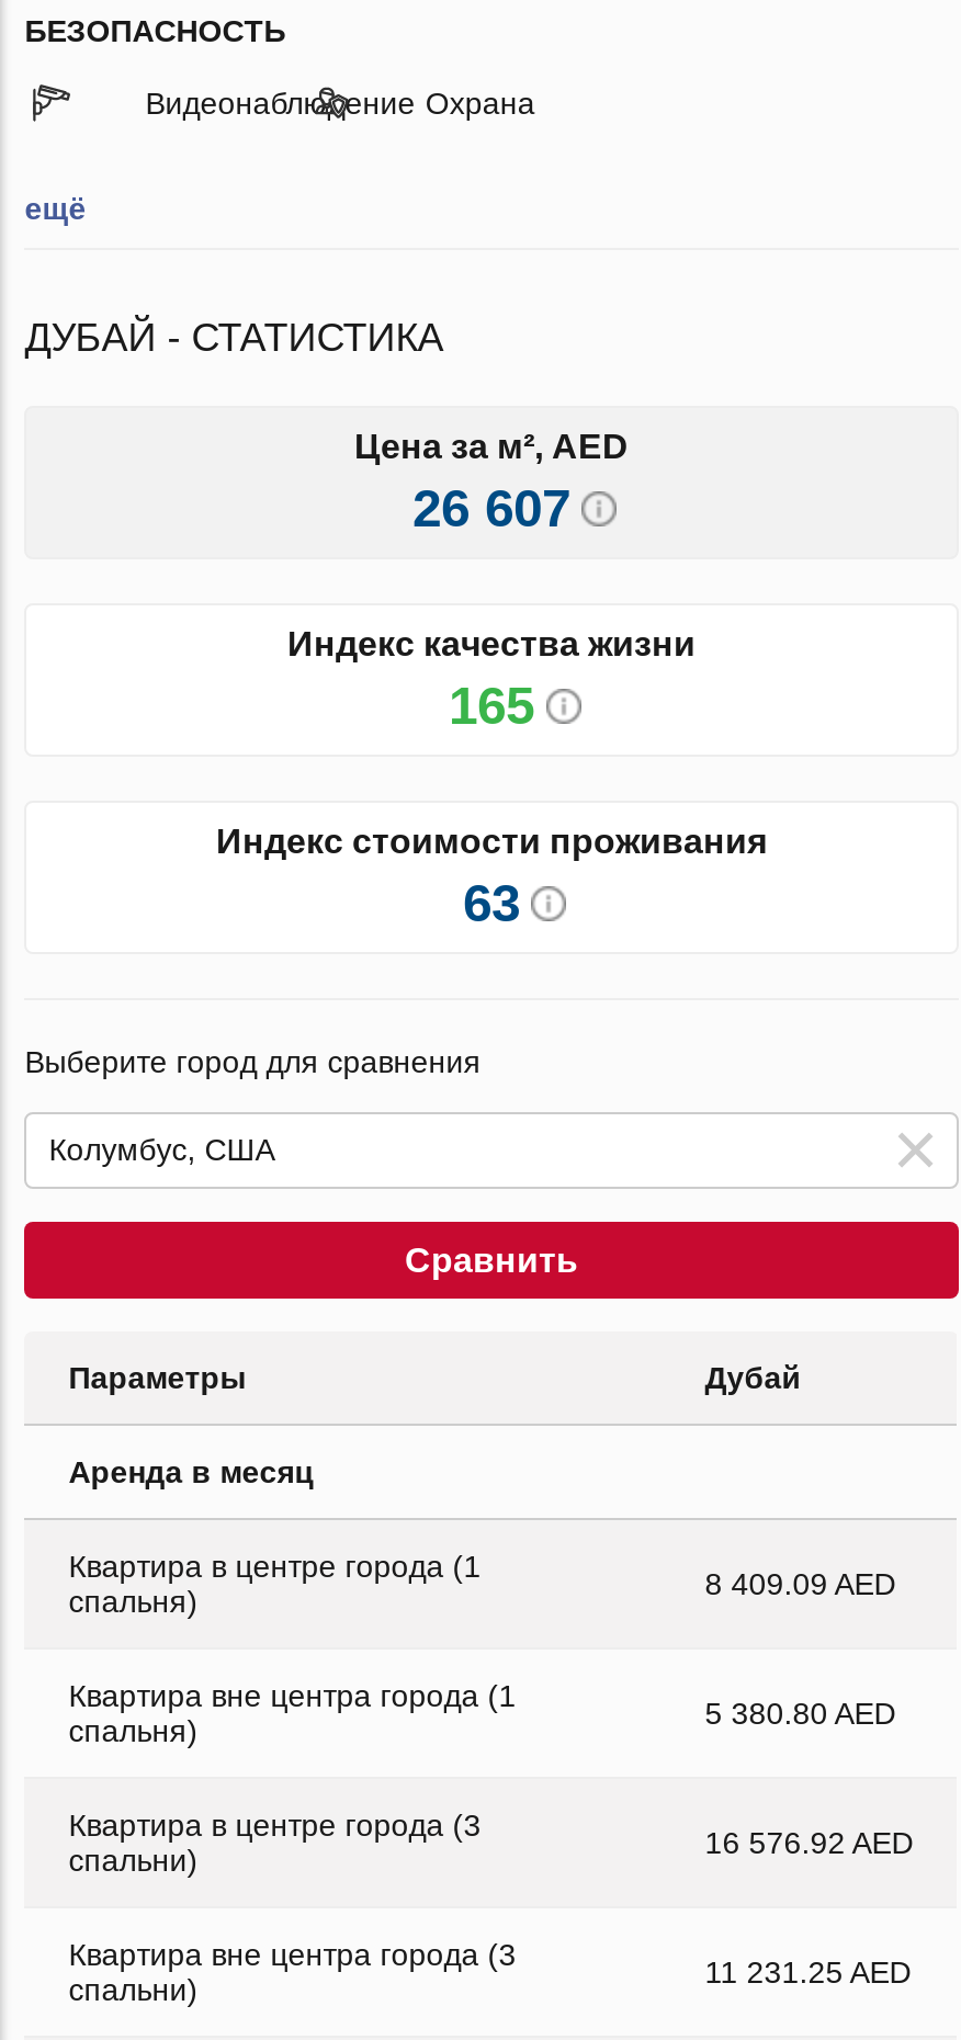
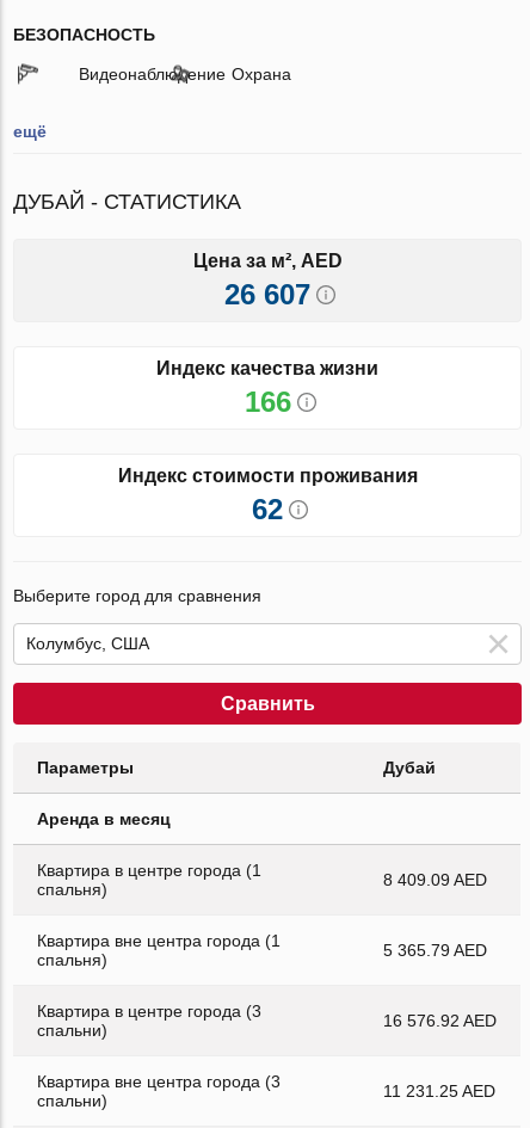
- 165
+ 166

- 63
+ 62

- 5 380.80 AED
+ 5 365.79 AED
